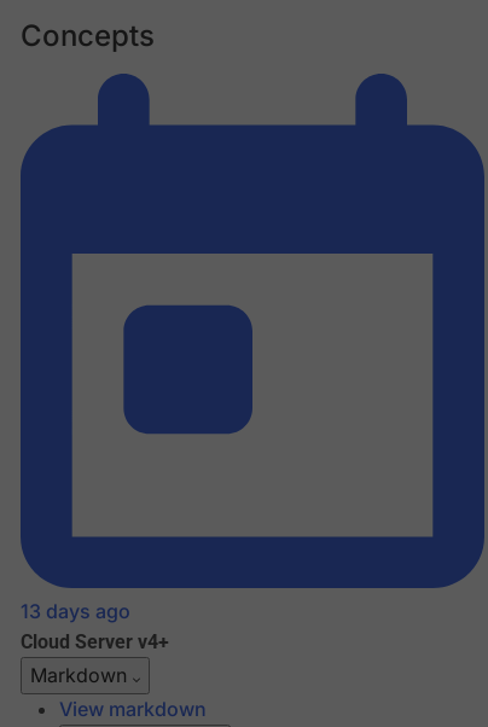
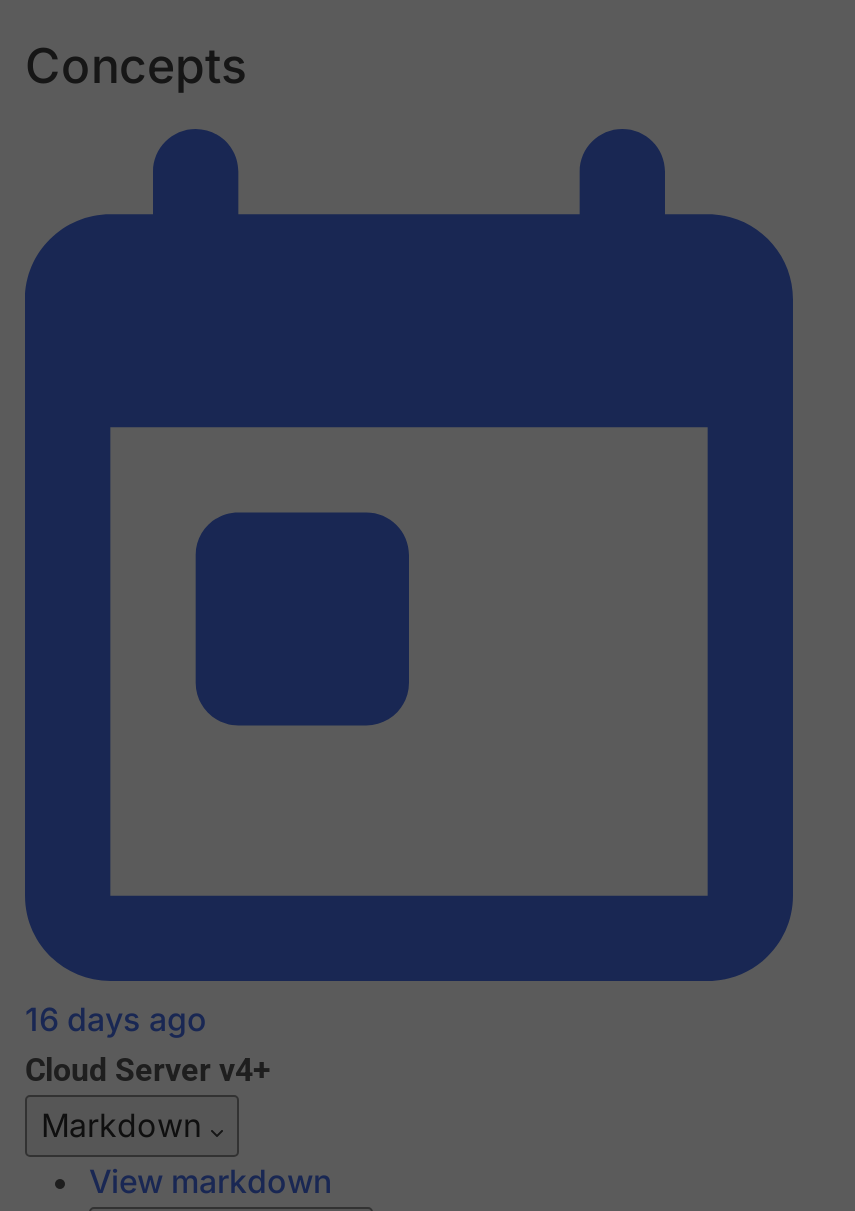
- 13 days ago
+ 16 days ago
